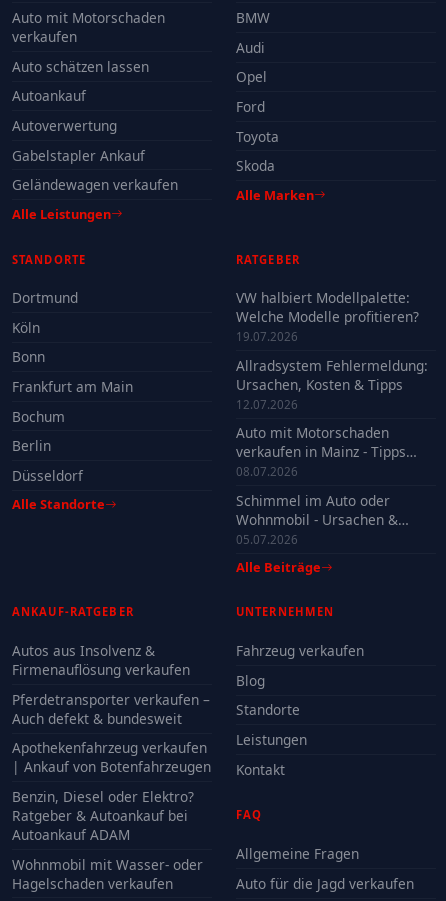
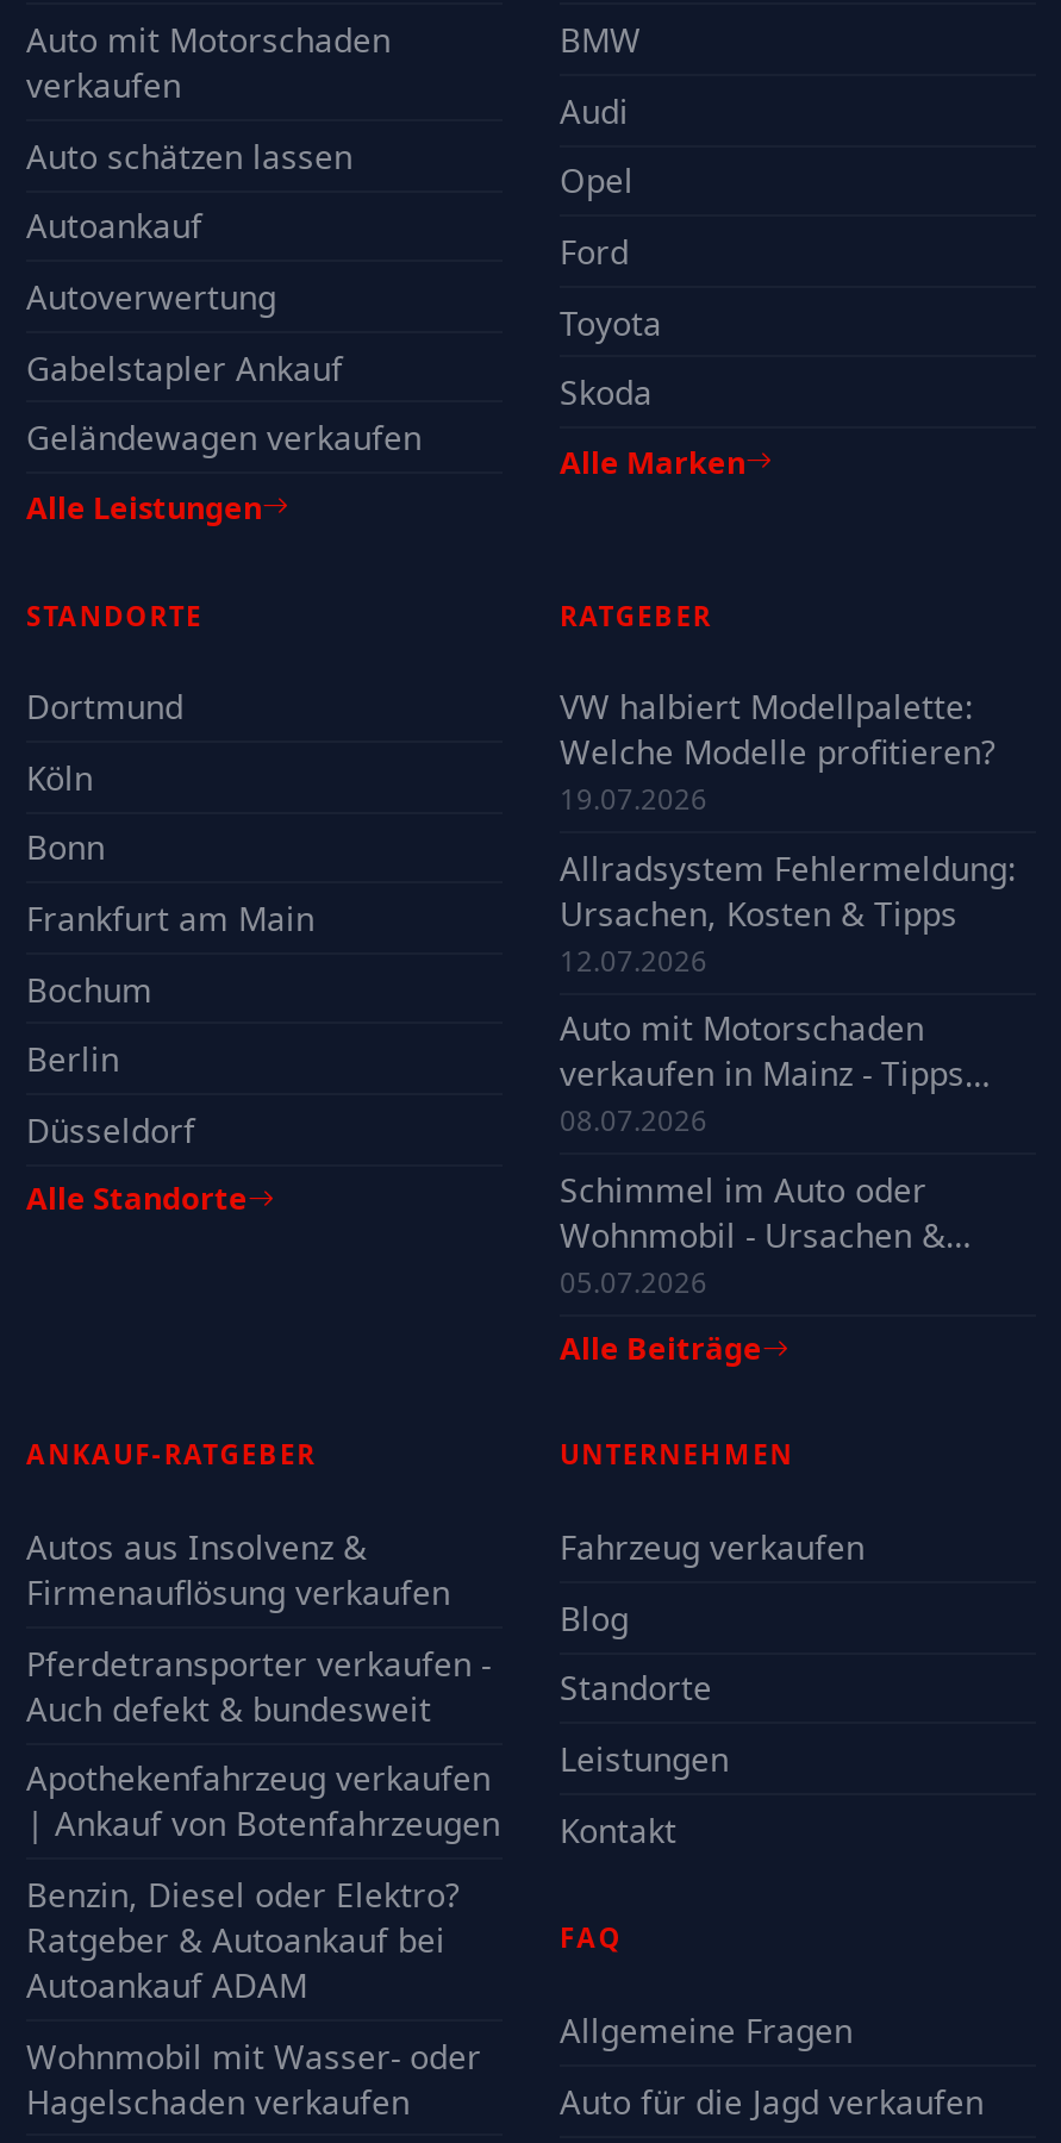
- Pferdetransporter verkaufen –
+ Pferdetransporter verkaufen -
